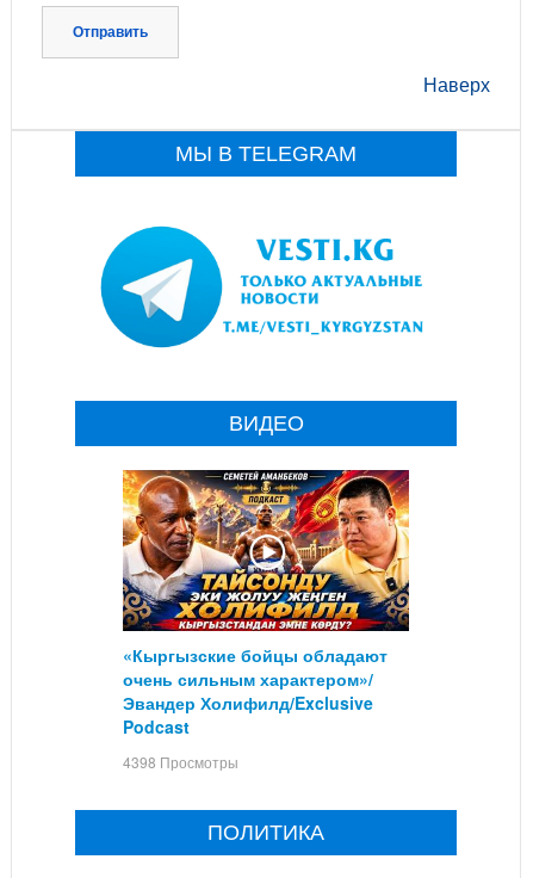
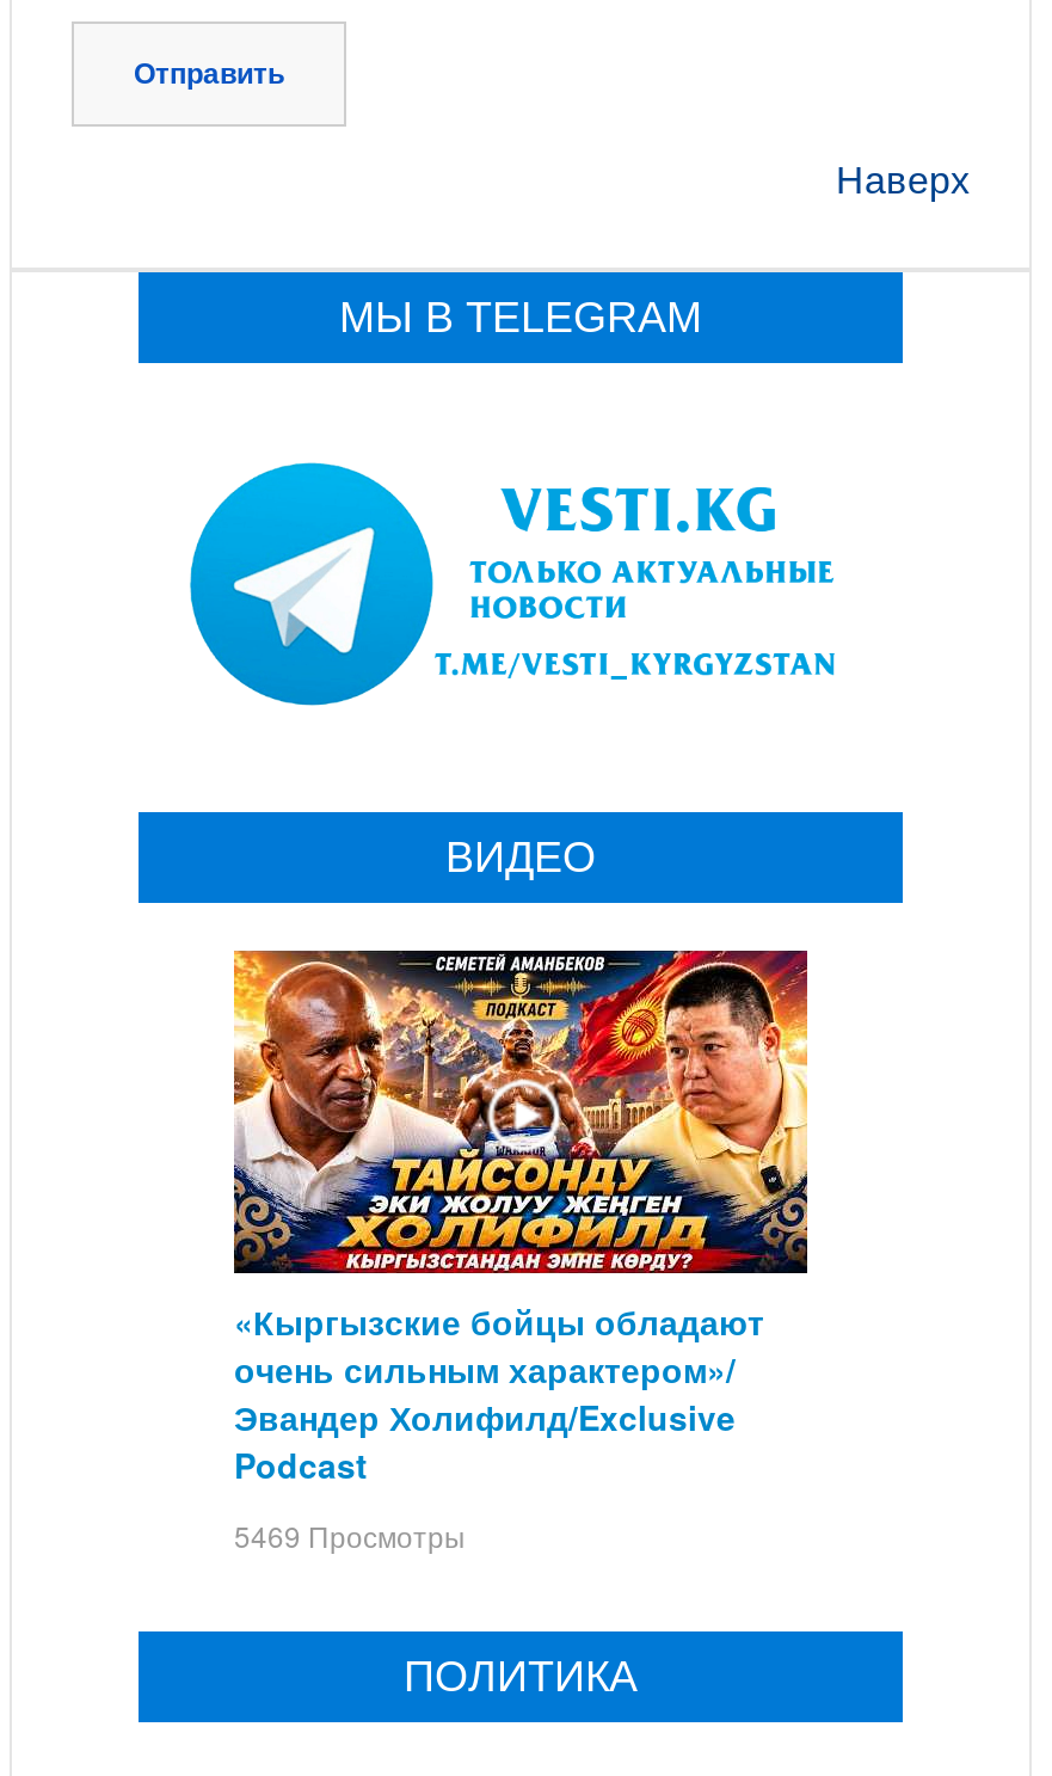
- 4398 Просмотры
+ 5469 Просмотры
